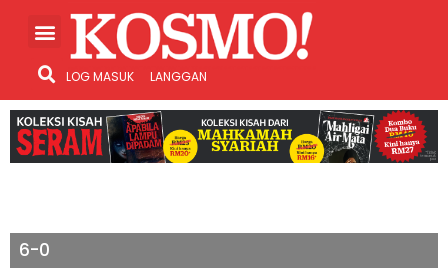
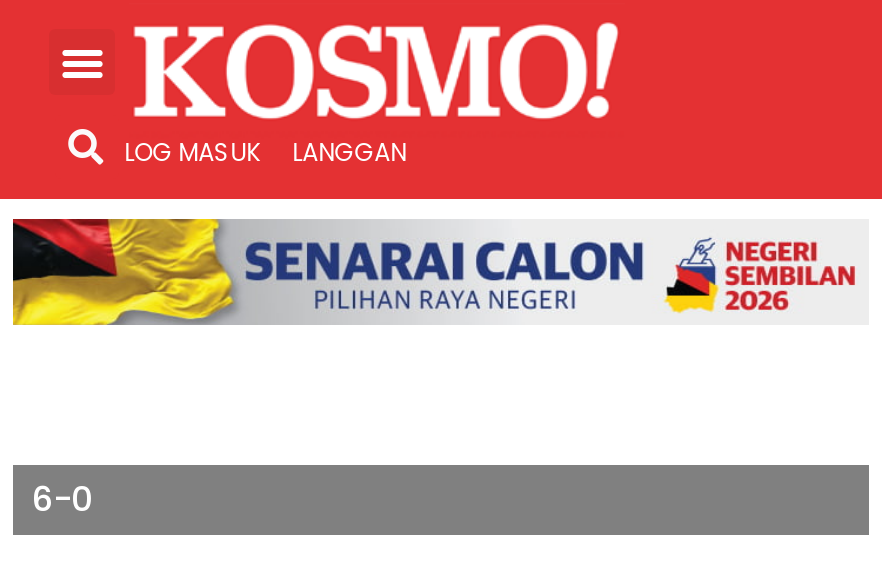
- [image]
+ [image]
